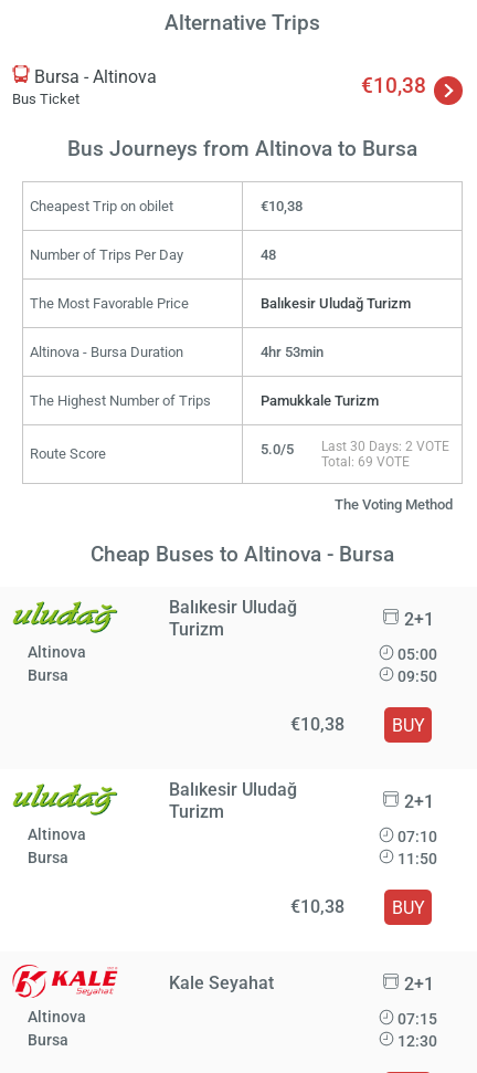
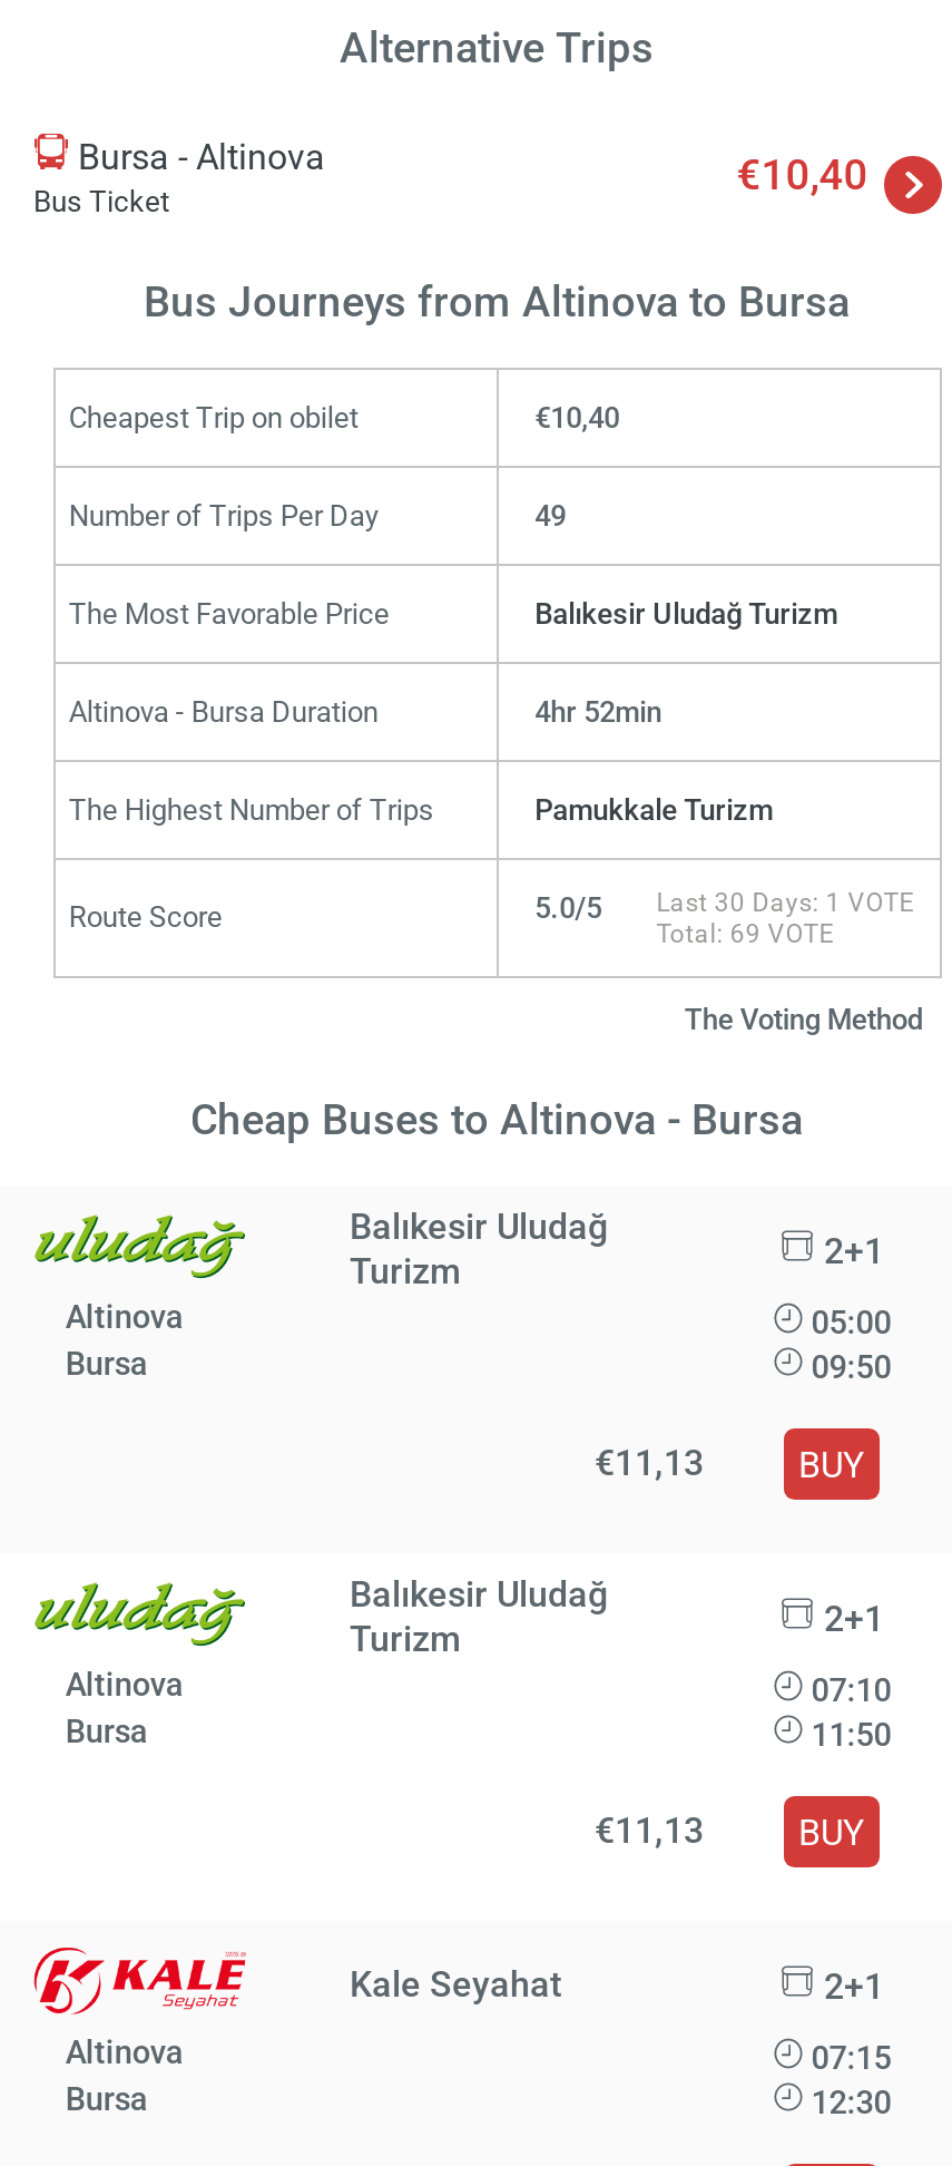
- €10,38
+ €10,40

- €10,38
+ €10,40

- 48
+ 49

- 4hr 53min
+ 4hr 52min

- Last 30 Days: 2 VOTE
+ Last 30 Days: 1 VOTE

- €10,38
+ €11,13

- €10,38
+ €11,13
